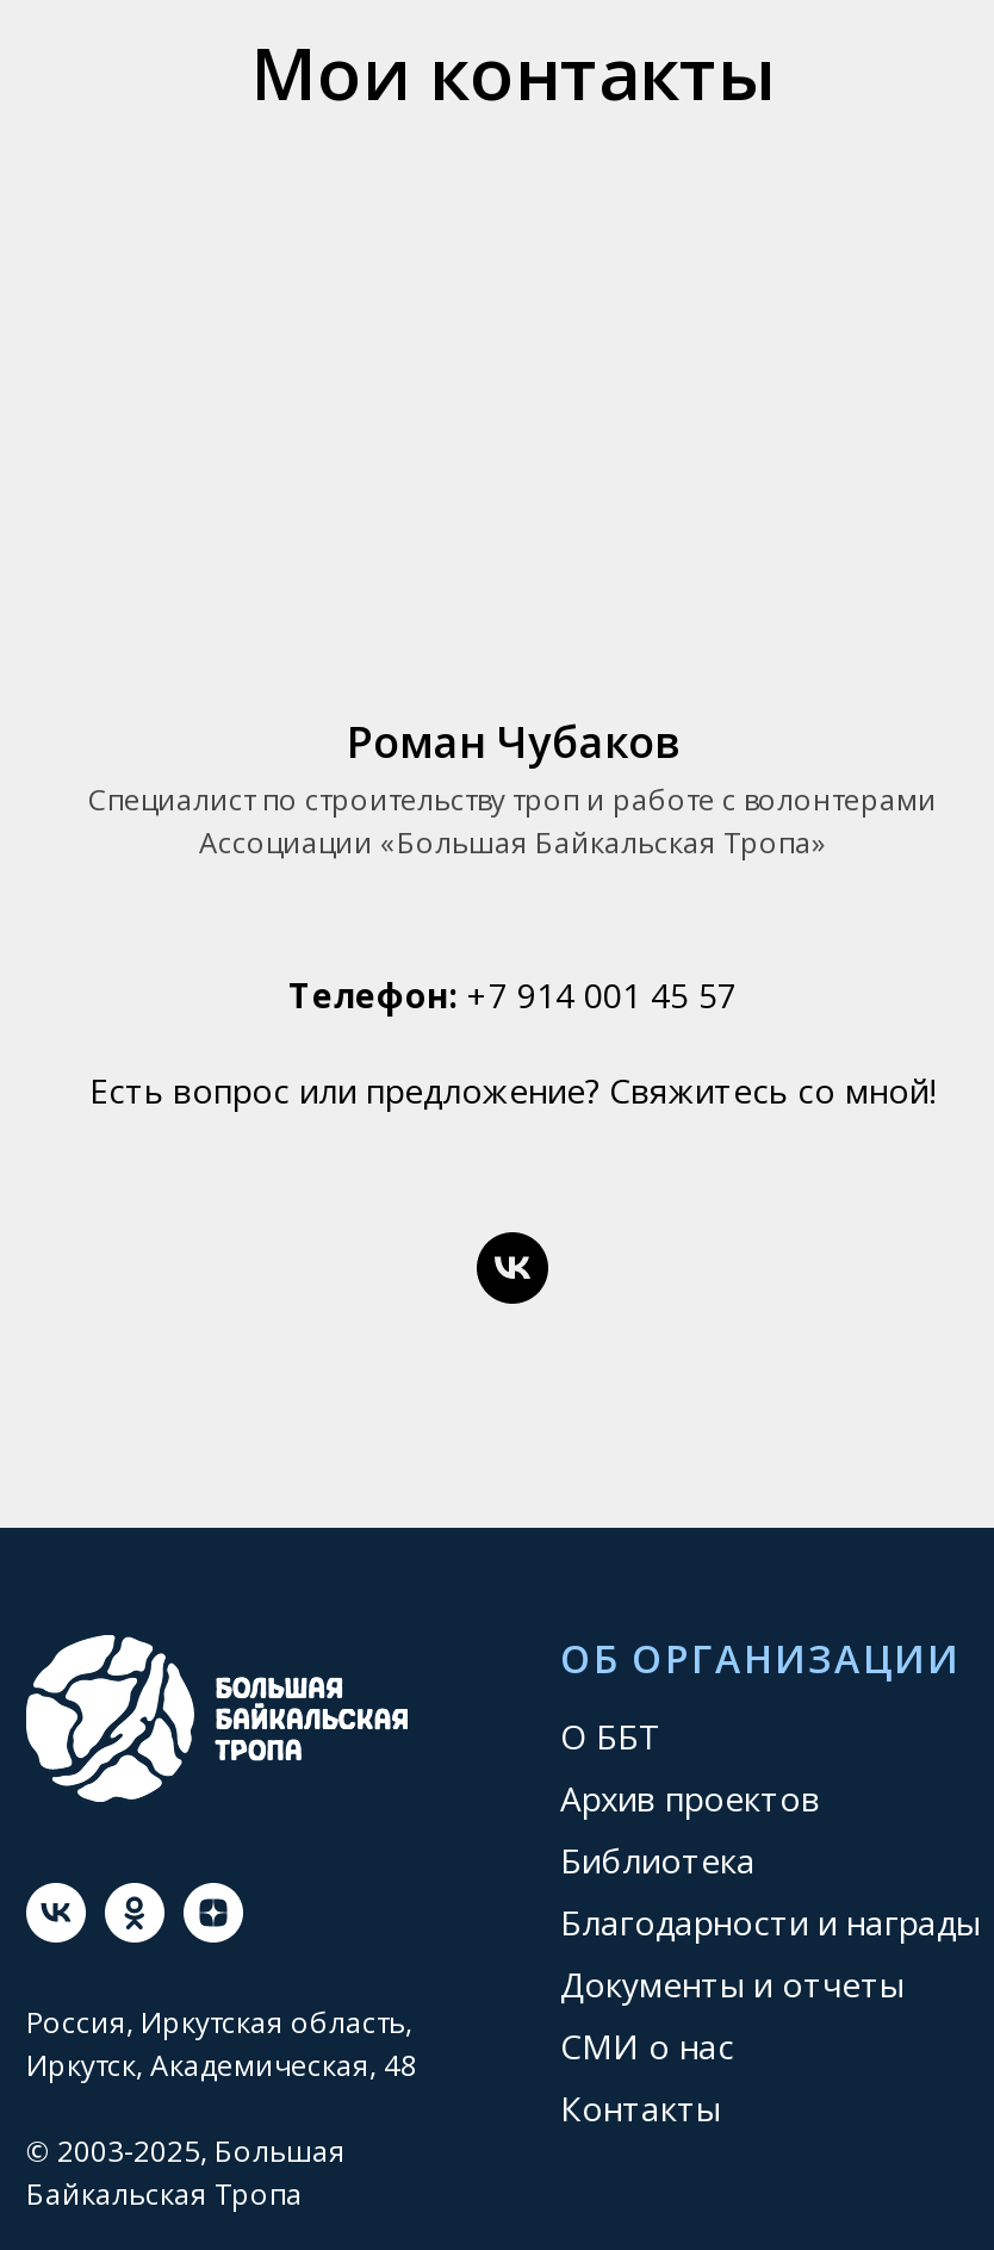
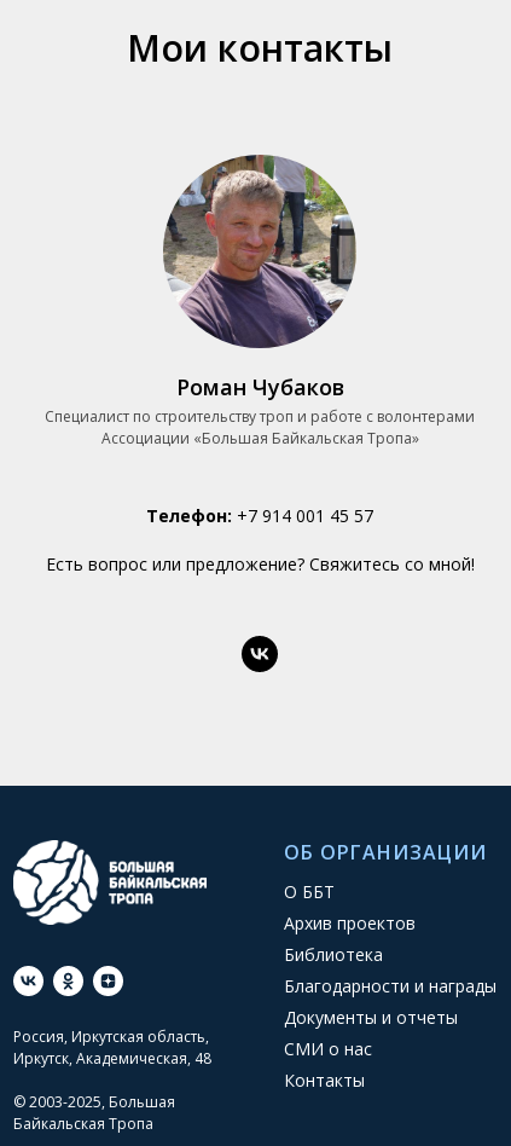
+ [image]
